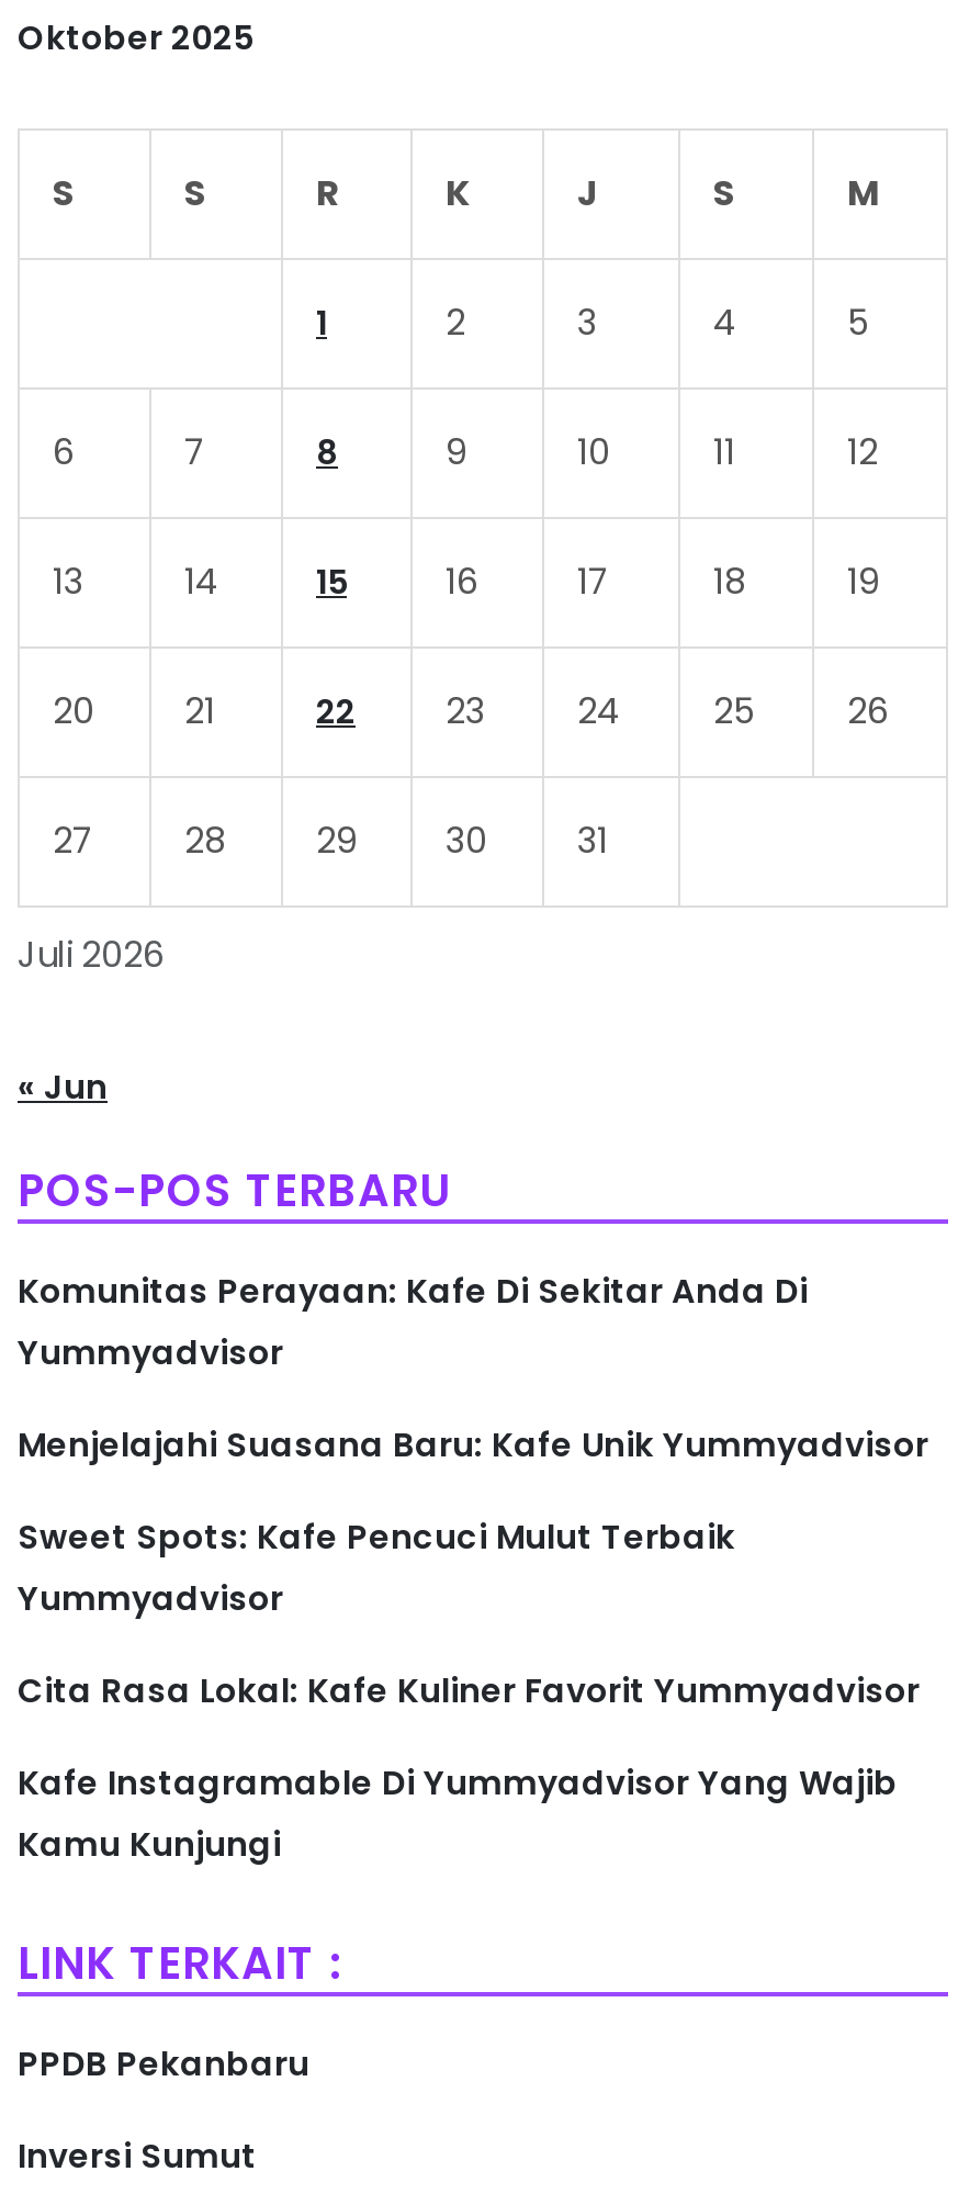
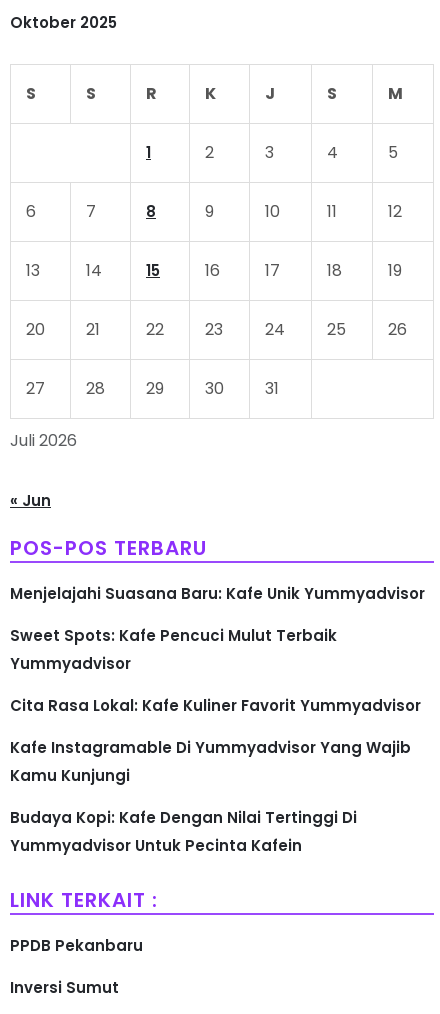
- Komunitas Perayaan: Kafe Di Sekitar Anda Di
- Yummyadvisor

moved up: Menjelajahi Suasana Baru: Kafe Unik Yummyadvisor | Sweet Spots: Kafe Pencuci Mulut Terbaik | Yummyadvisor | Cita Rasa Lokal: Kafe Kuliner Favorit Yummyadvisor | Kafe Instagramable Di Yummyadvisor Yang Wajib | Kamu Kunjungi

+ Budaya Kopi: Kafe Dengan Nilai Tertinggi Di
+ Yummyadvisor Untuk Pecinta Kafein
